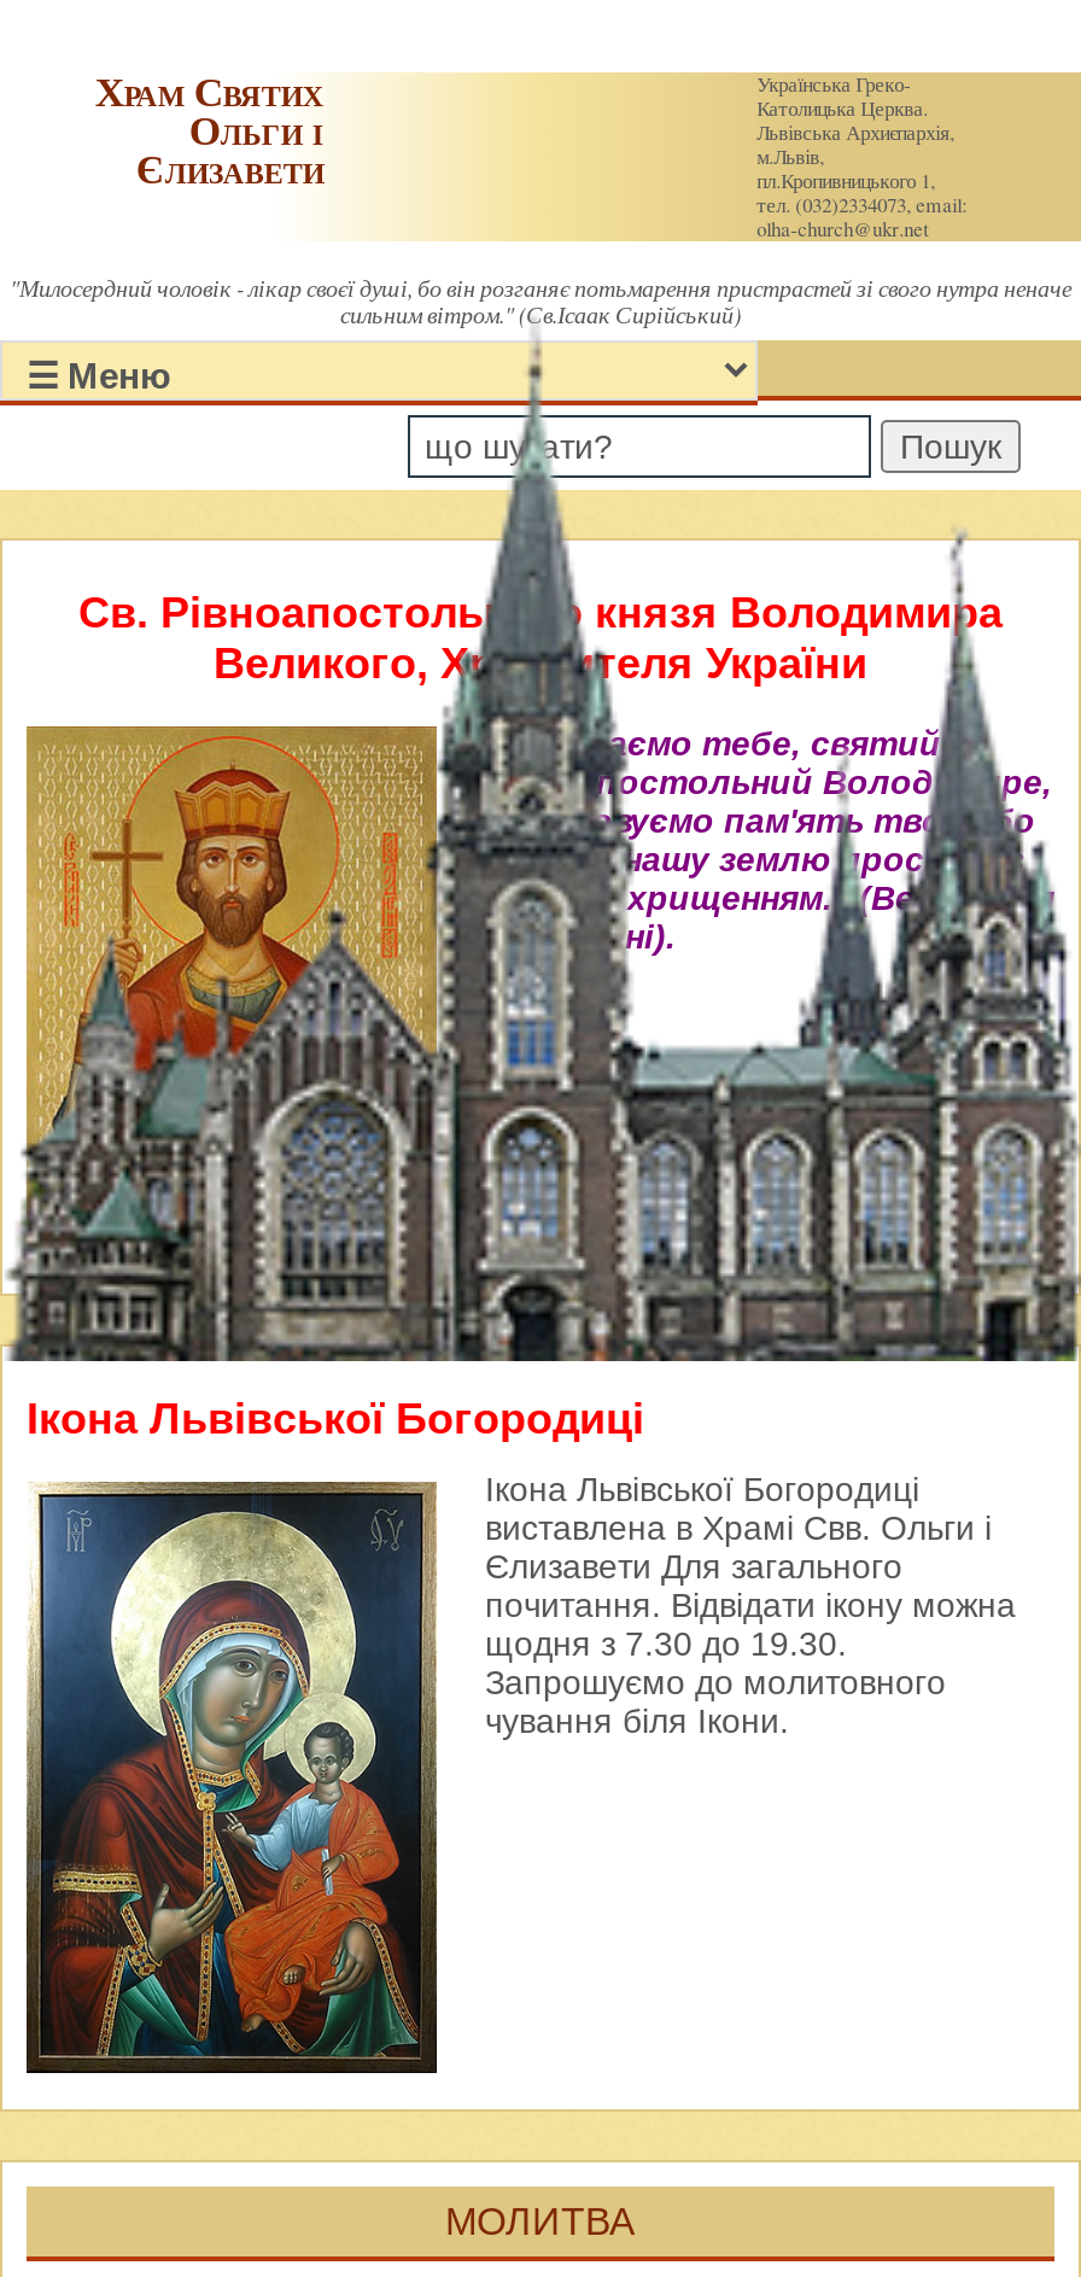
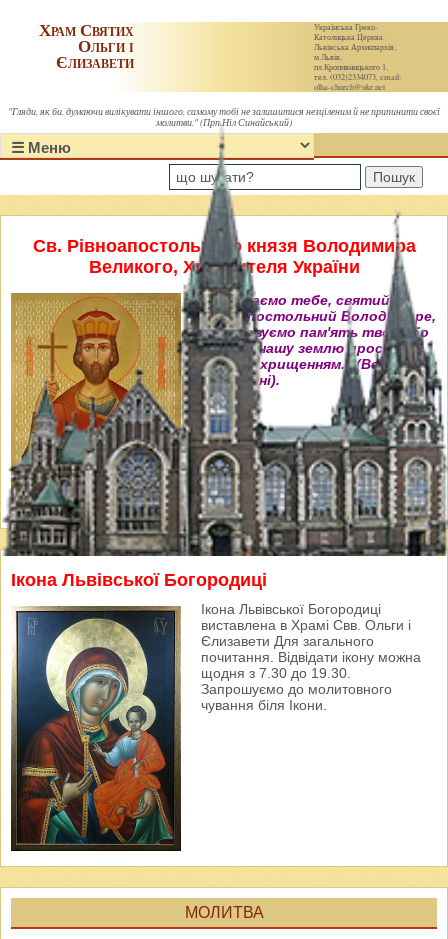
- "Милосердний чоловік - лікар своєї душі, бо він розганяє потьмарення пристрастей зі свого нутра неначе
- сильним вітром." (Св.Ісаак Сирійський)
+ "Гляди, як би, думаючи вилікувати іншого, самому тобі не залишитися незціленим й не припинити своєї
+ молитви." (Прп.Ніл Синайський)
